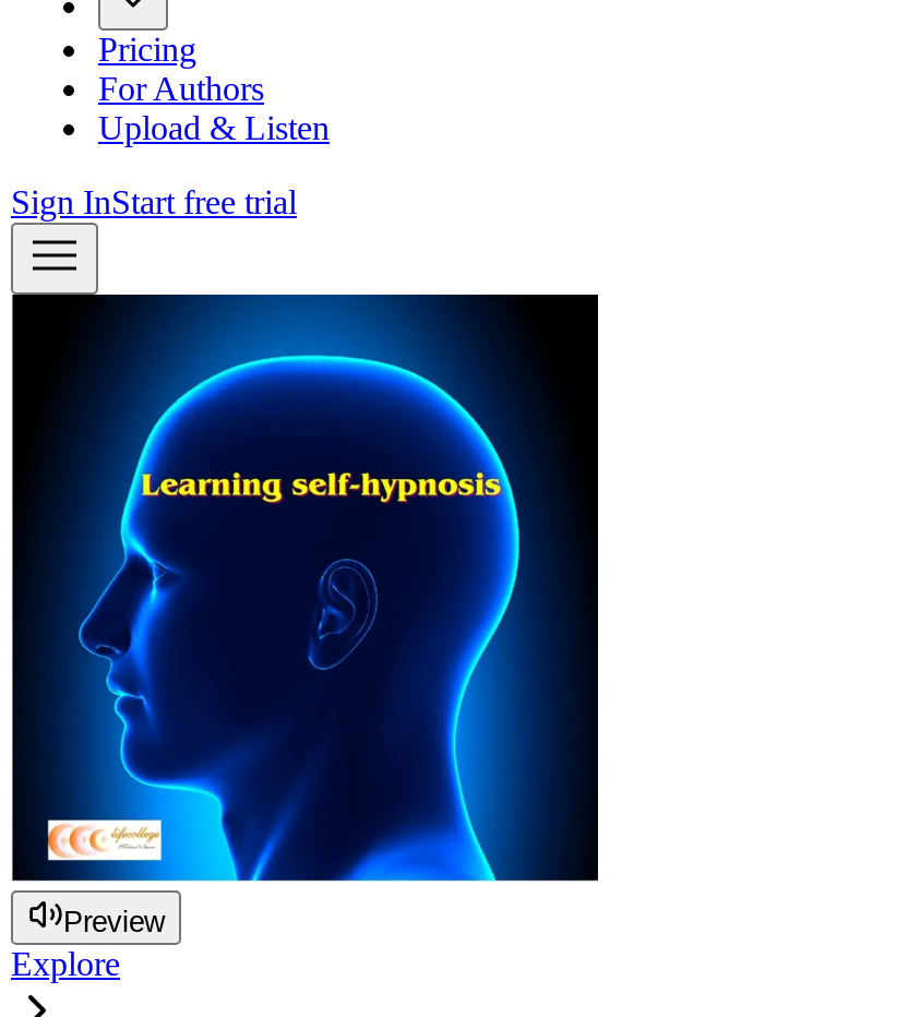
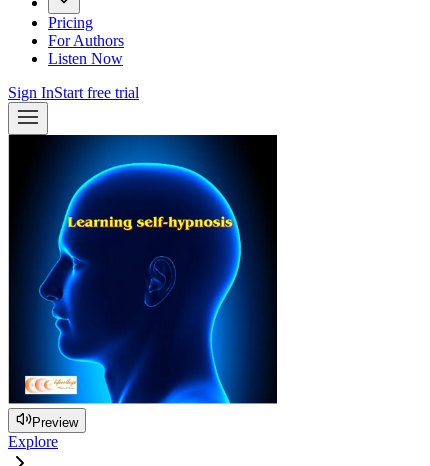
- Upload & Listen
+ Listen Now
